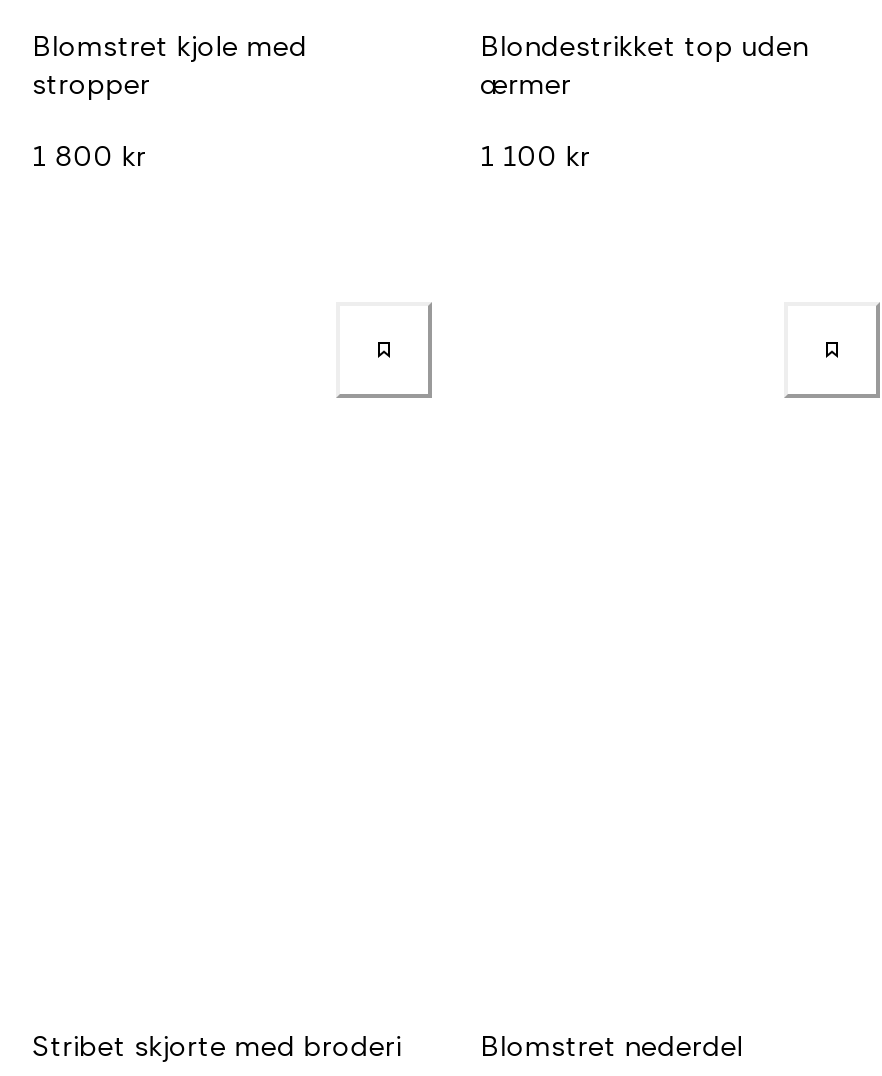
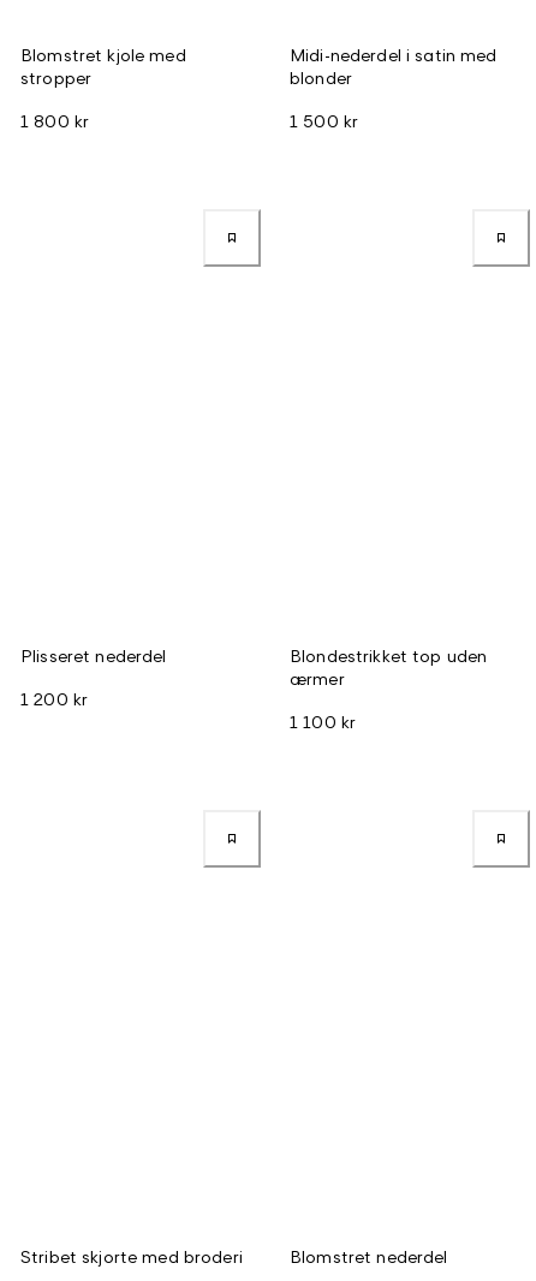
+ Plisseret nederdel
+ 1 200 kr

+ Midi-nederdel i satin med
+ blonder
+ 1 500 kr
